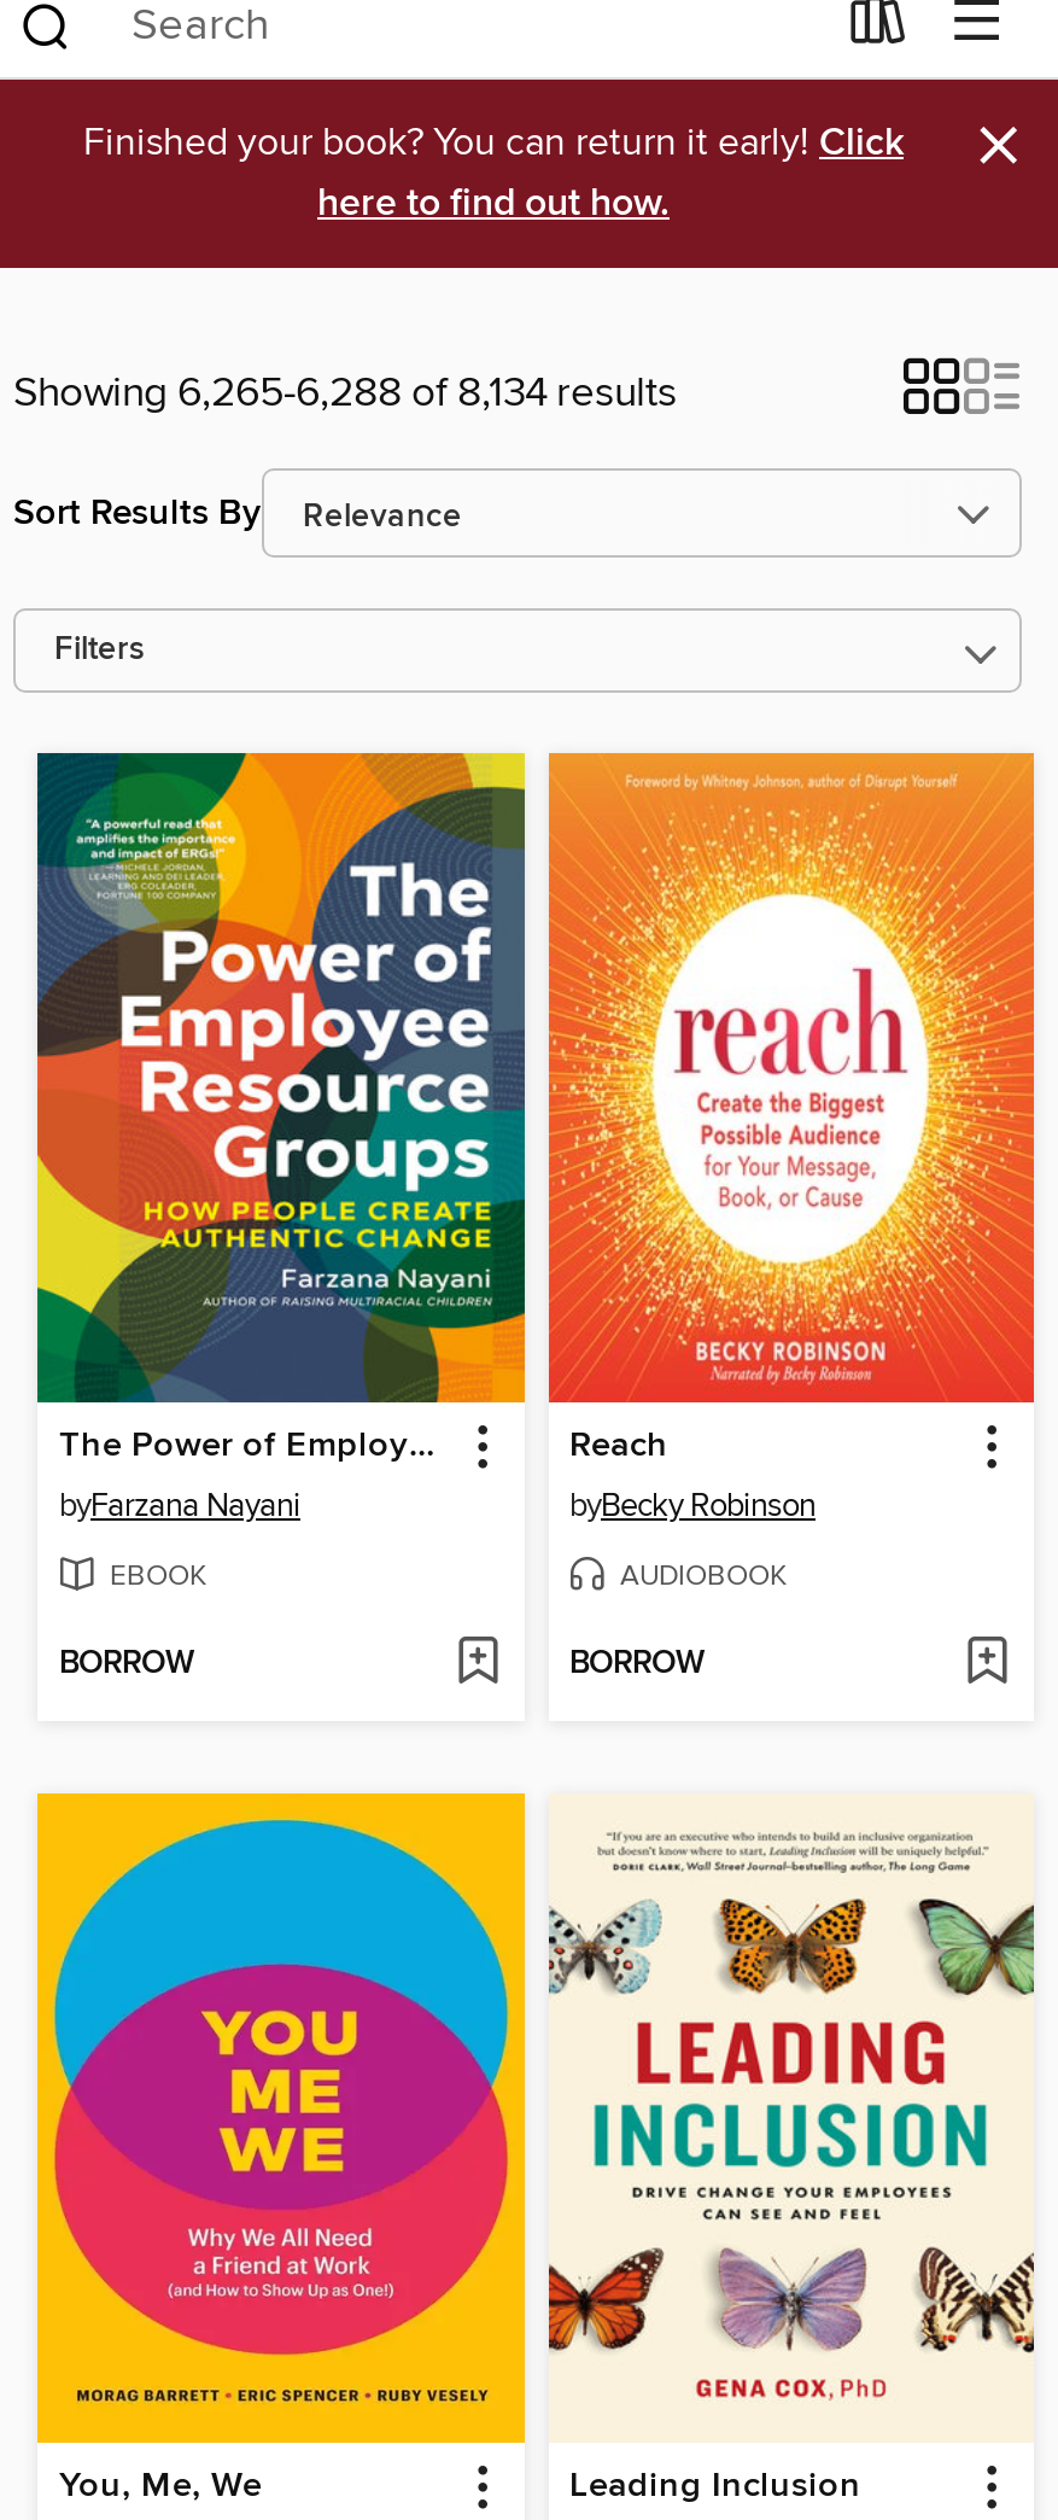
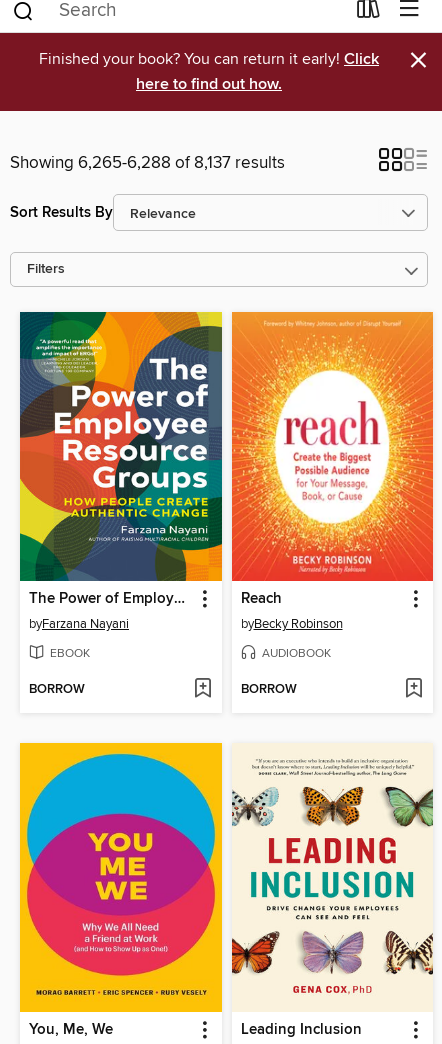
- Showing 6,265-6,288 of 8,134 results
+ Showing 6,265-6,288 of 8,137 results
